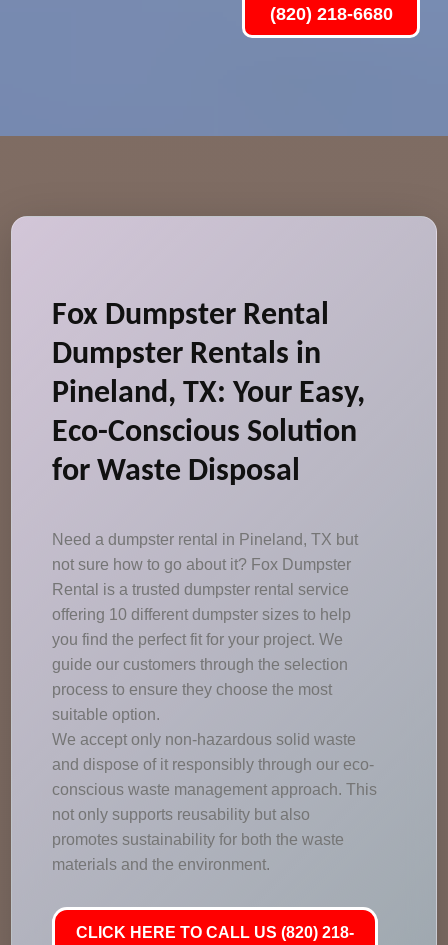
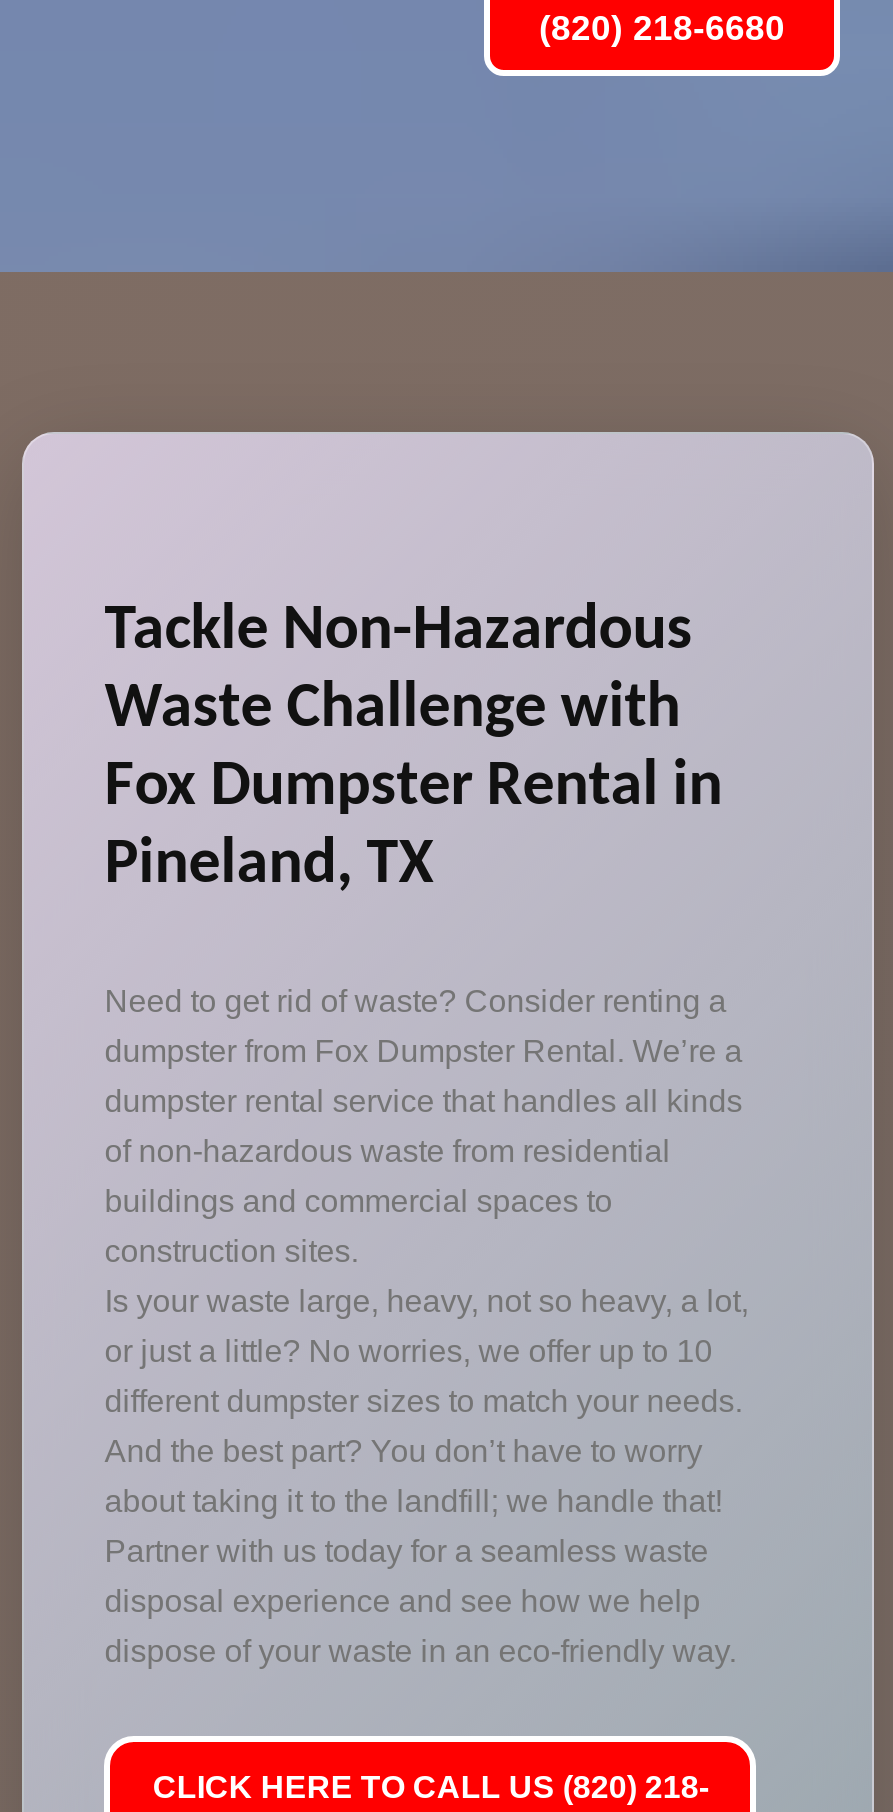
- Fox Dumpster Rental
- Dumpster Rentals in
- Pineland, TX: Your Easy,
- Eco-Conscious Solution
- for Waste Disposal
+ Tackle Non-Hazardous
+ Waste Challenge with
+ Fox Dumpster Rental in
+ Pineland, TX

- Need a dumpster rental in Pineland, TX but
+ Need to get rid of waste? Consider renting a

- not sure how to go about it? Fox Dumpster
+ dumpster from Fox Dumpster Rental. We’re a

- Rental is a trusted dumpster rental service
+ dumpster rental service that handles all kinds

- offering 10 different dumpster sizes to help
+ of non-hazardous waste from residential

- you find the perfect fit for your project. We
+ buildings and commercial spaces to

- guide our customers through the selection
+ construction sites.

- process to ensure they choose the most
+ Is your waste large, heavy, not so heavy, a lot,

- suitable option.
+ or just a little? No worries, we offer up to 10

- We accept only non-hazardous solid waste
+ different dumpster sizes to match your needs.

- and dispose of it responsibly through our eco-
+ And the best part? You don’t have to worry

- conscious waste management approach. This
+ about taking it to the landfill; we handle that!

- not only supports reusability but also
+ Partner with us today for a seamless waste

- promotes sustainability for both the waste
+ disposal experience and see how we help

- materials and the environment.
+ dispose of your waste in an eco-friendly way.
